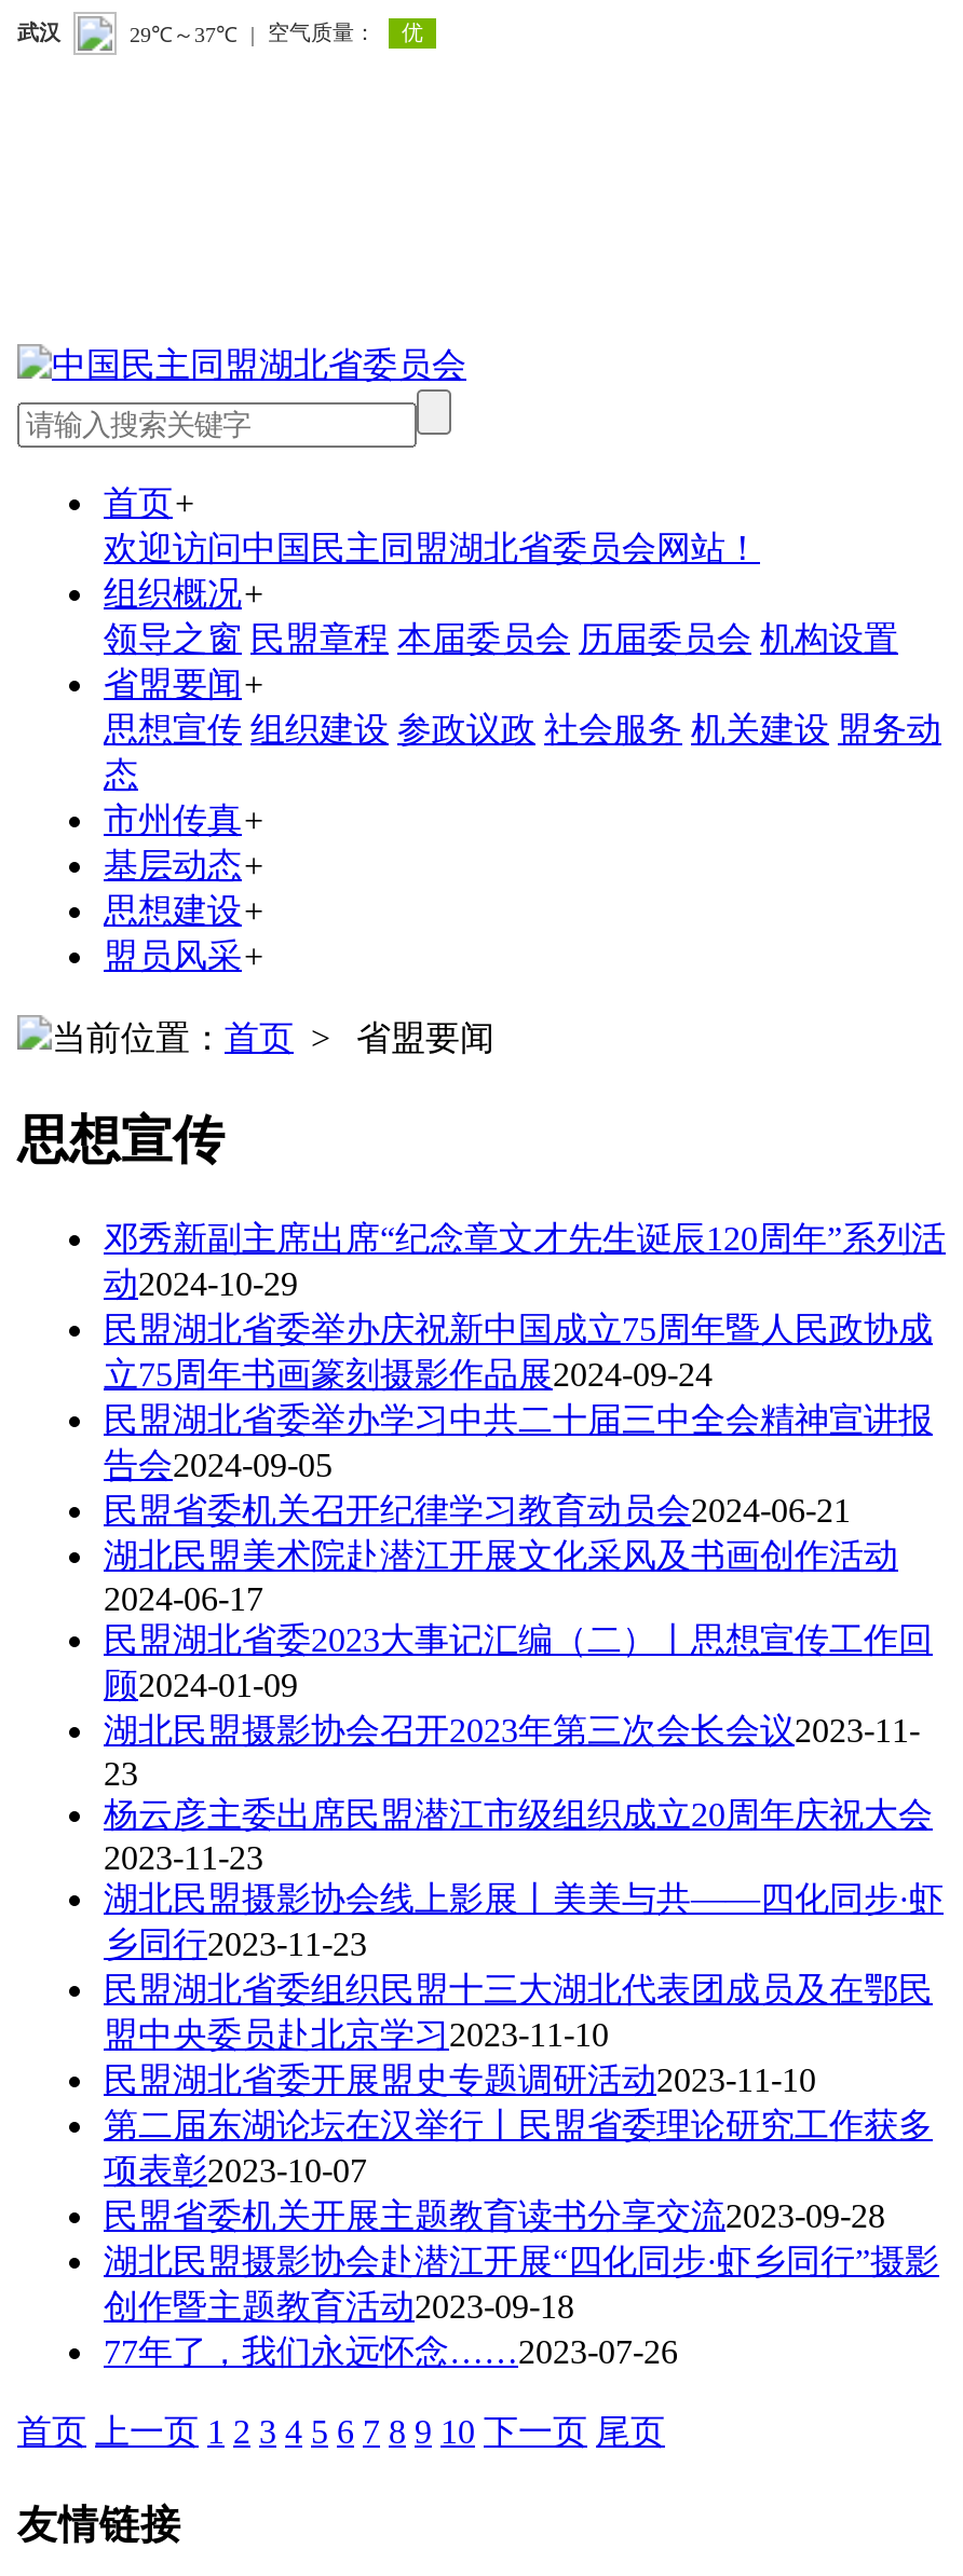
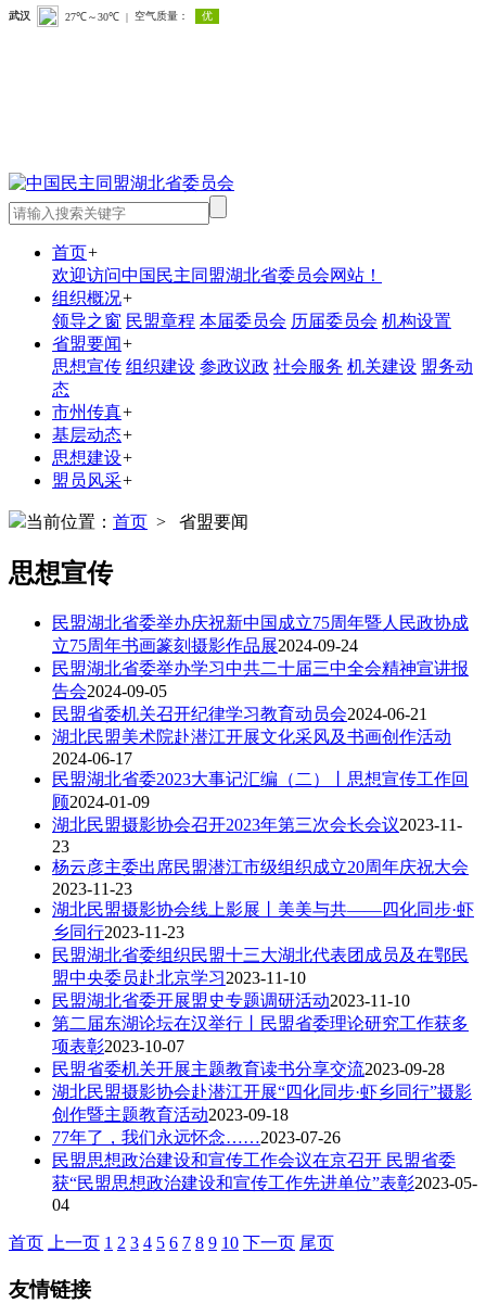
- 邓秀新副主席出席“纪念章文才先生诞辰120周年”系列活
- 动2024-10-29

moved up: 民盟湖北省委举办庆祝新中国成立75周年暨人民政协成 | 立75周年书画篆刻摄影作品展2024-09-24 | 民盟湖北省委举办学习中共二十届三中全会精神宣讲报 | ... | 创作暨主题教育活动2023-09-18 | 77年了，我们永远怀念…… 2023-07-26

+ 民盟思想政治建设和宣传工作会议在京召开 民盟省委
+ 获“民盟思想政治建设和宣传工作先进单位”表彰2023-05-
+ 04
